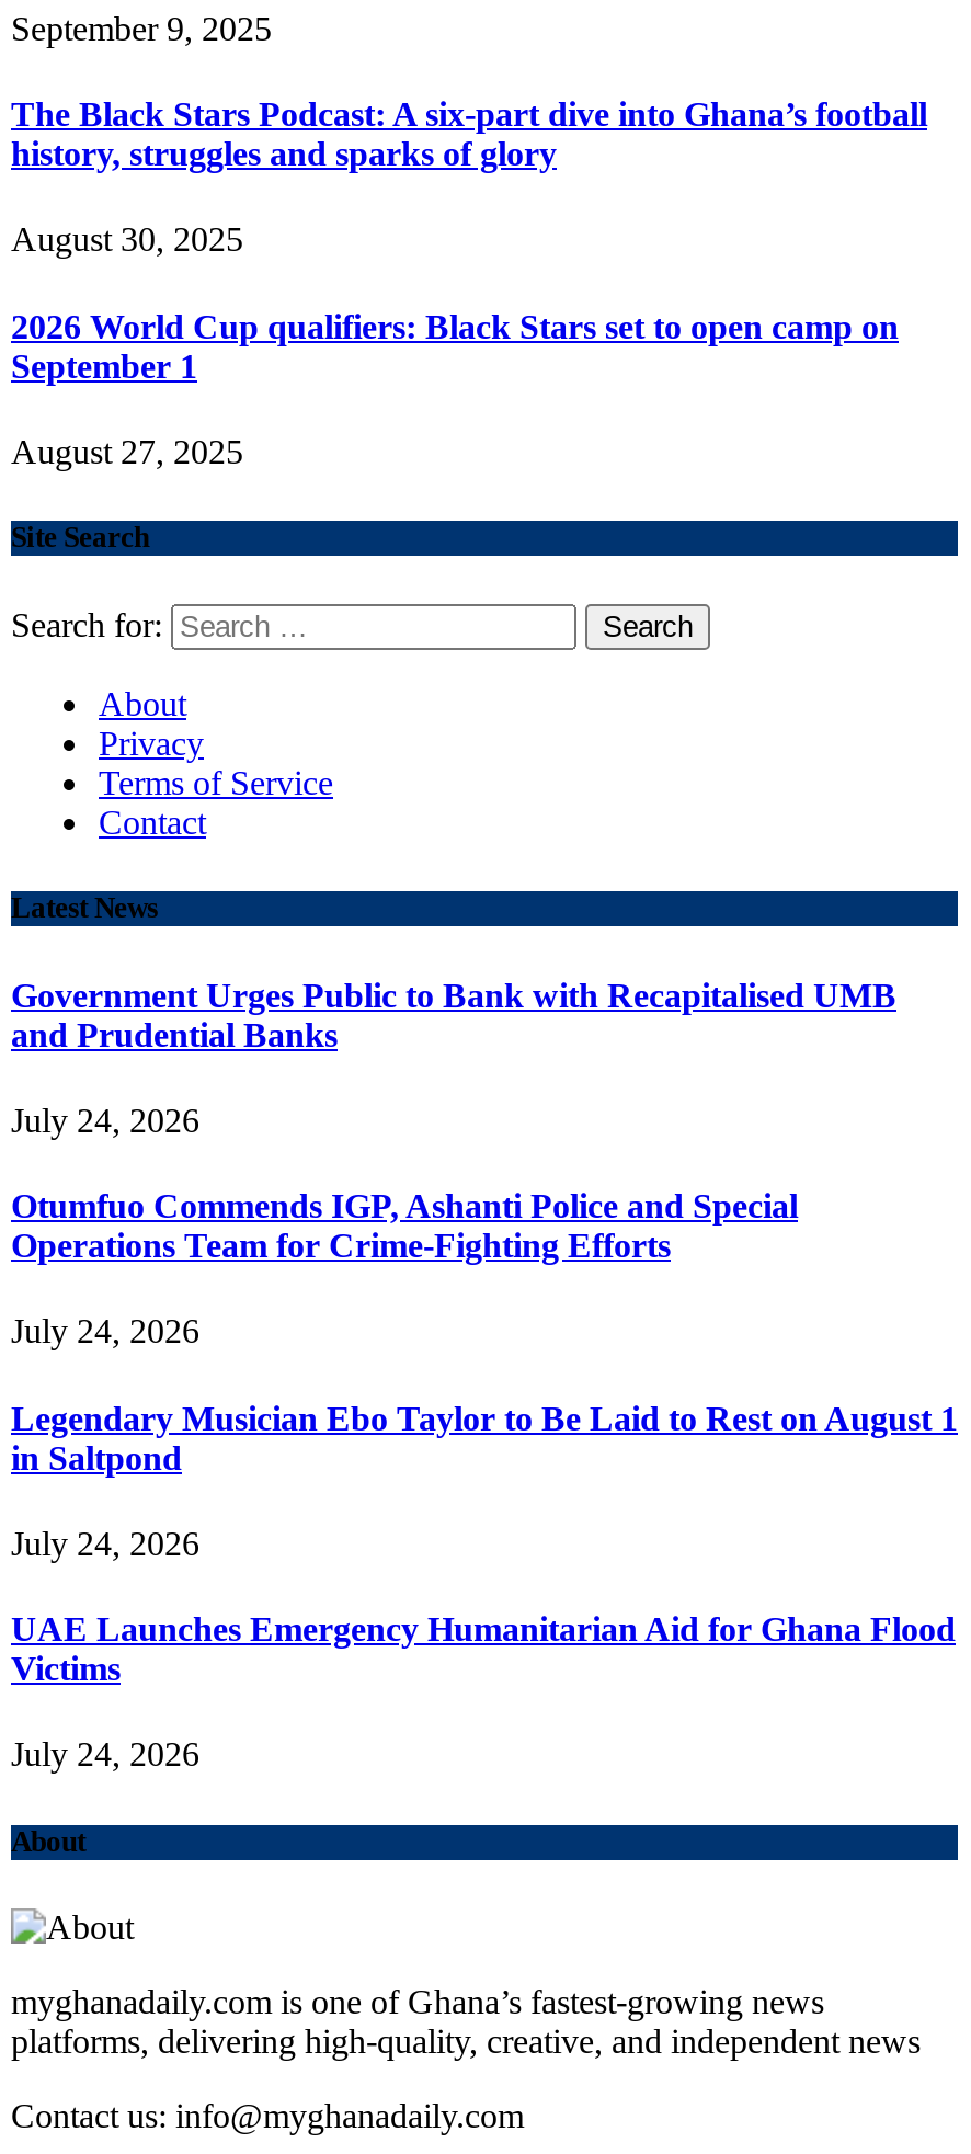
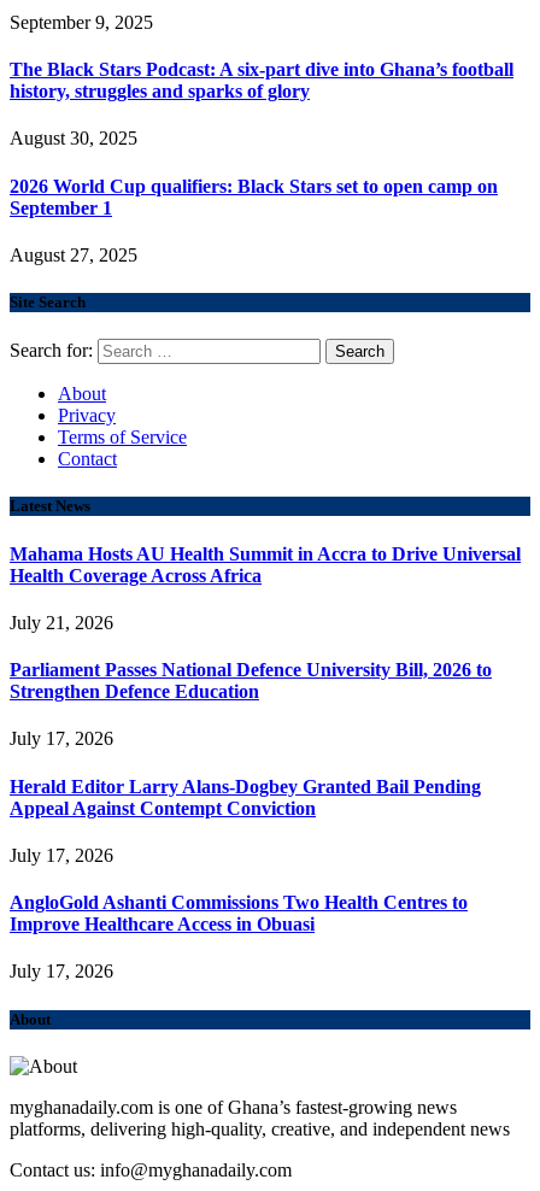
- Government Urges Public to Bank with Recapitalised UMB
- and Prudential Banks
+ Mahama Hosts AU Health Summit in Accra to Drive Universal
+ Health Coverage Across Africa

- July 24, 2026
+ July 21, 2026

- Otumfuo Commends IGP, Ashanti Police and Special
- Operations Team for Crime-Fighting Efforts
+ Parliament Passes National Defence University Bill, 2026 to
+ Strengthen Defence Education

- July 24, 2026
+ July 17, 2026

- Legendary Musician Ebo Taylor to Be Laid to Rest on August 1
- in Saltpond
+ Herald Editor Larry Alans-Dogbey Granted Bail Pending
+ Appeal Against Contempt Conviction

- July 24, 2026
+ July 17, 2026

- UAE Launches Emergency Humanitarian Aid for Ghana Flood
- Victims
+ AngloGold Ashanti Commissions Two Health Centres to
+ Improve Healthcare Access in Obuasi

- July 24, 2026
+ July 17, 2026
